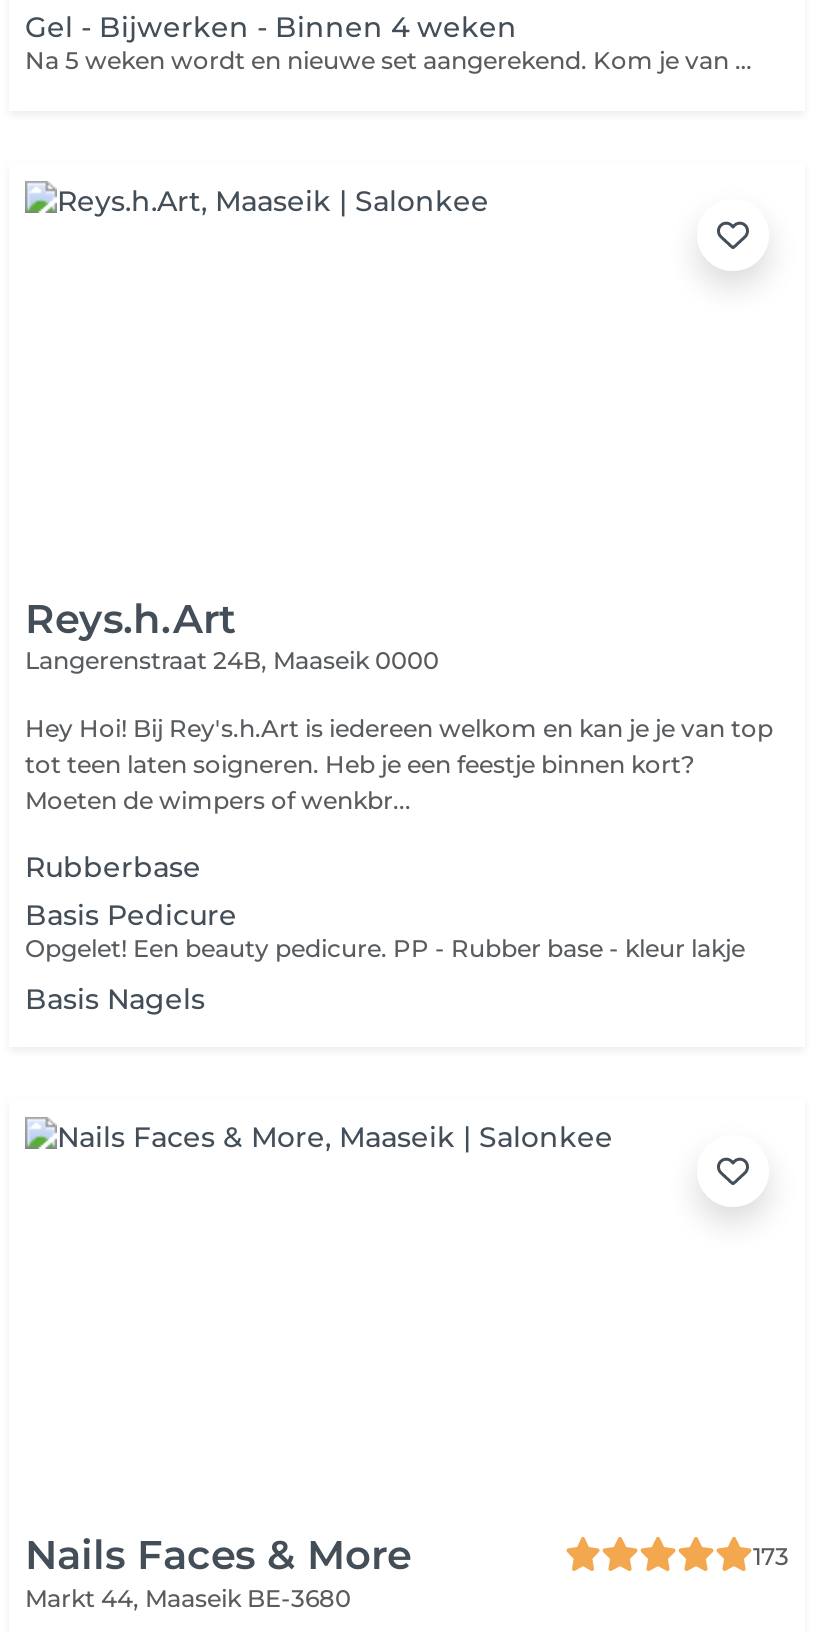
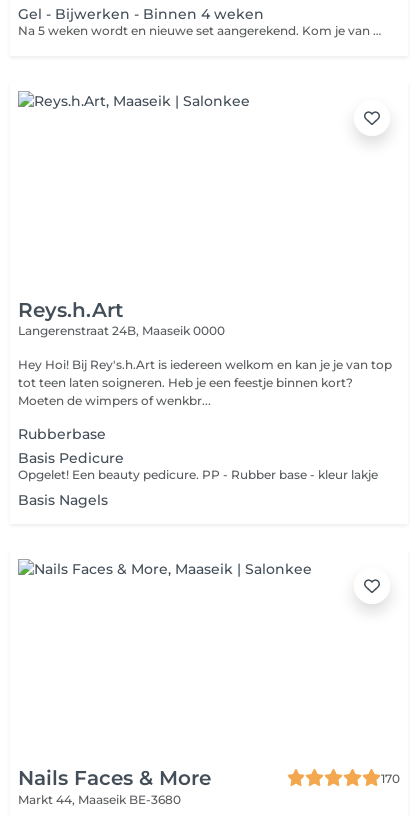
- 173
+ 170
